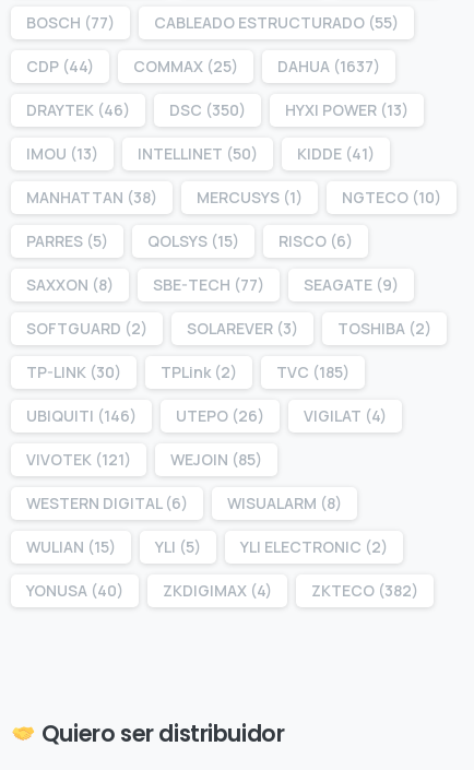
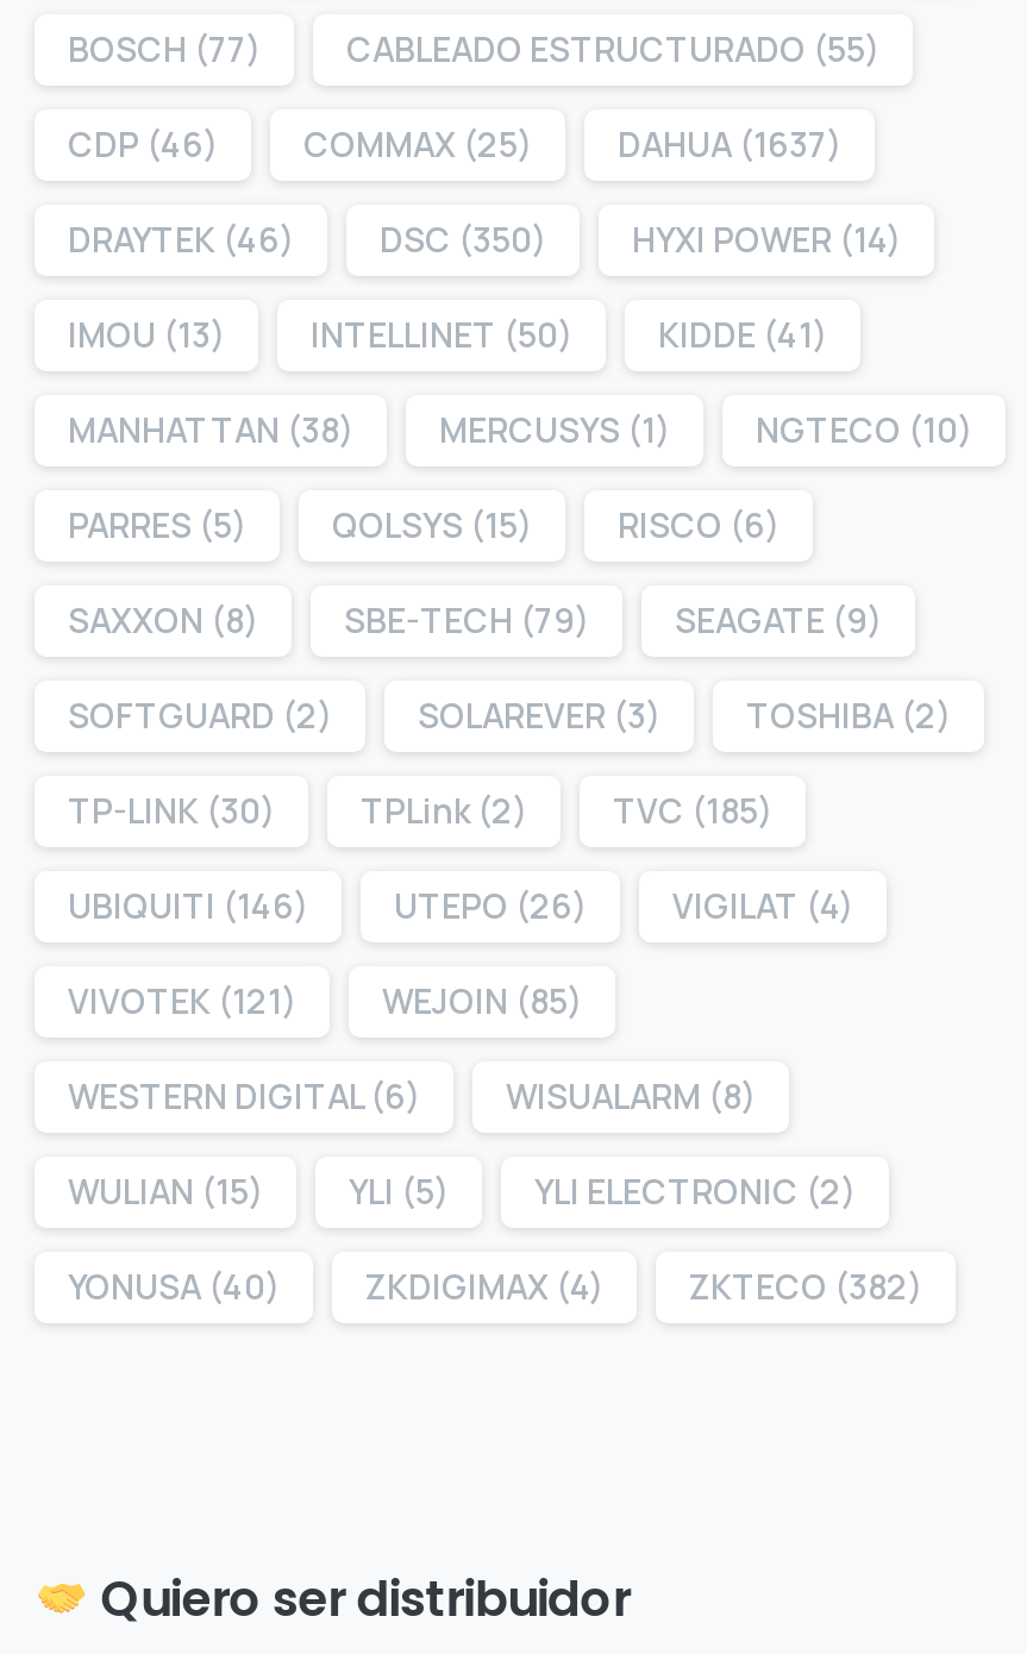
- CDP (44) COMMAX (25) DAHUA (1637)
+ CDP (46) COMMAX (25) DAHUA (1637)

- DRAYTEK (46) DSC (350) HYXI POWER (13)
+ DRAYTEK (46) DSC (350) HYXI POWER (14)

- SAXXON (8) SBE-TECH (77) SEAGATE (9)
+ SAXXON (8) SBE-TECH (79) SEAGATE (9)
